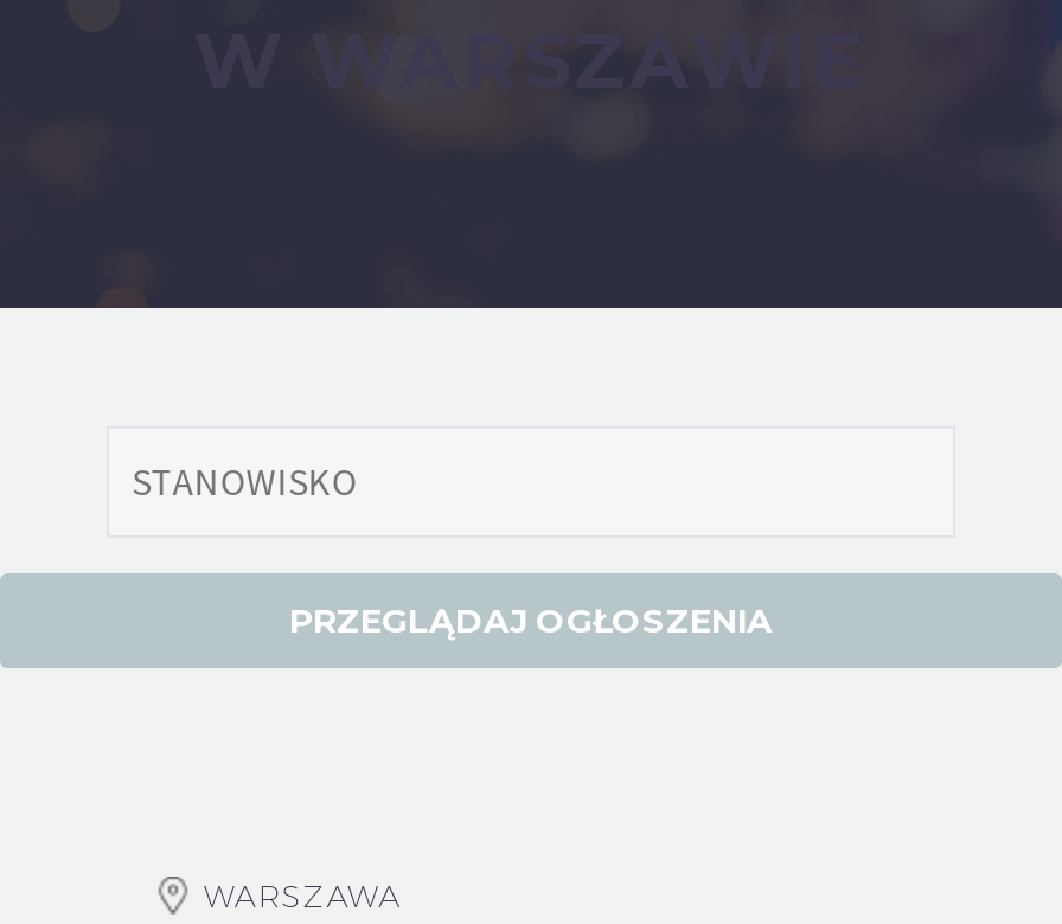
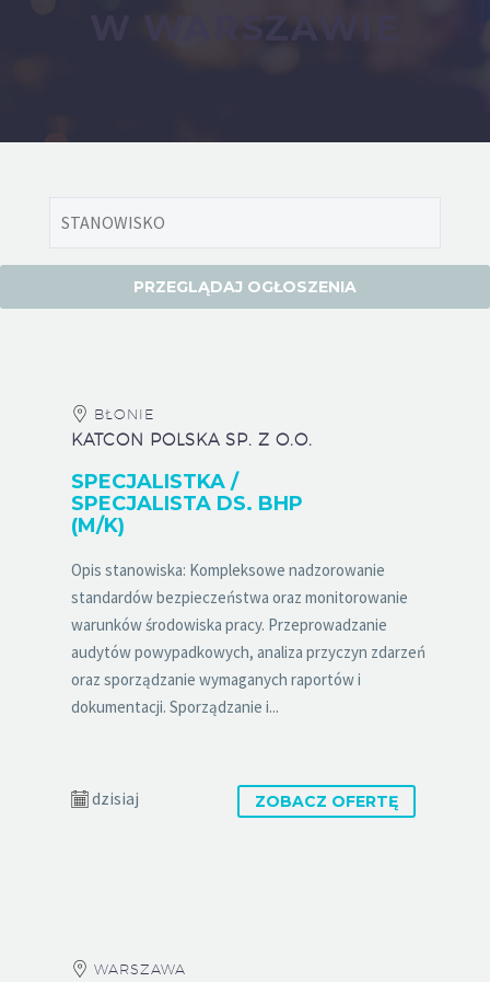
+ BŁONIE
+ KATCON POLSKA SP. Z O.O.
+ SPECJALISTKA /
+ SPECJALISTA DS. BHP
+ (M/K)
+ Opis stanowiska: Kompleksowe nadzorowanie
+ standardów bezpieczeństwa oraz monitorowanie
+ warunków środowiska pracy. Przeprowadzanie
+ audytów powypadkowych, analiza przyczyn zdarzeń
+ oraz sporządzanie wymaganych raportów i
+ dokumentacji. Sporządzanie i...

+ ZOBACZ OFERTĘ
+ dzisiaj
